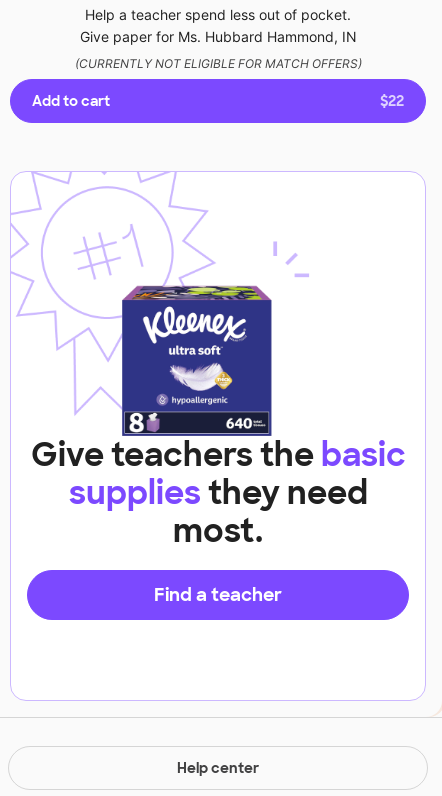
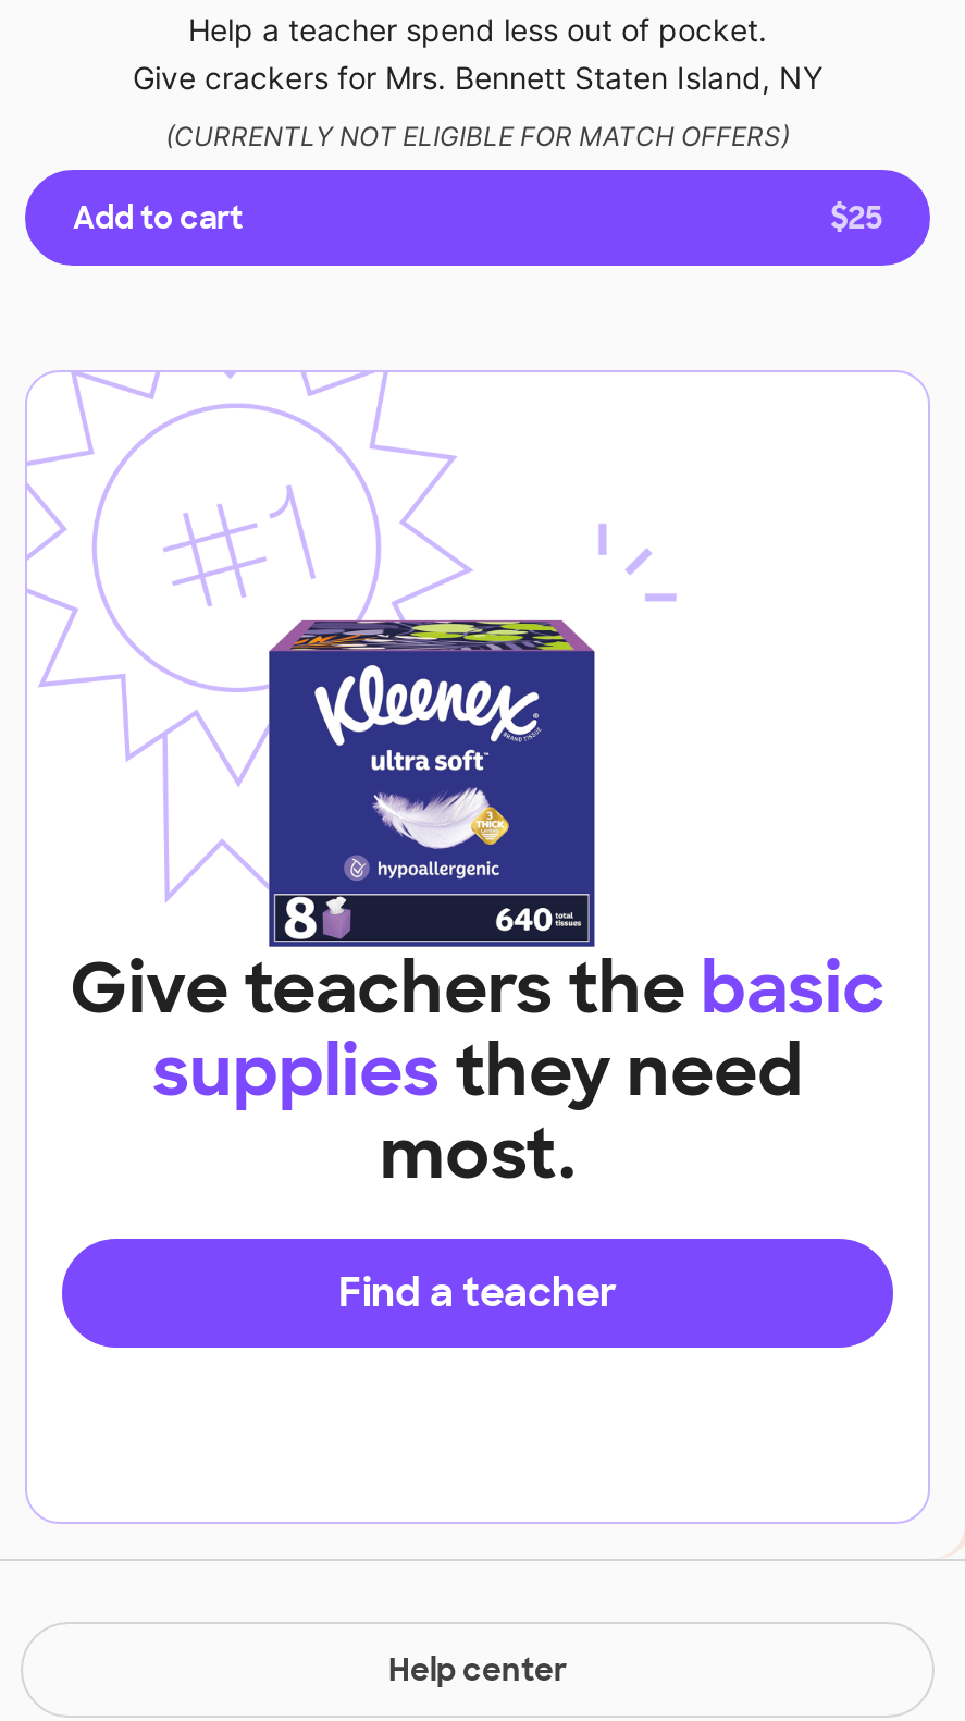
- Give paper for Ms. Hubbard Hammond, IN
+ Give crackers for Mrs. Bennett Staten Island, NY

- $22
+ $25
